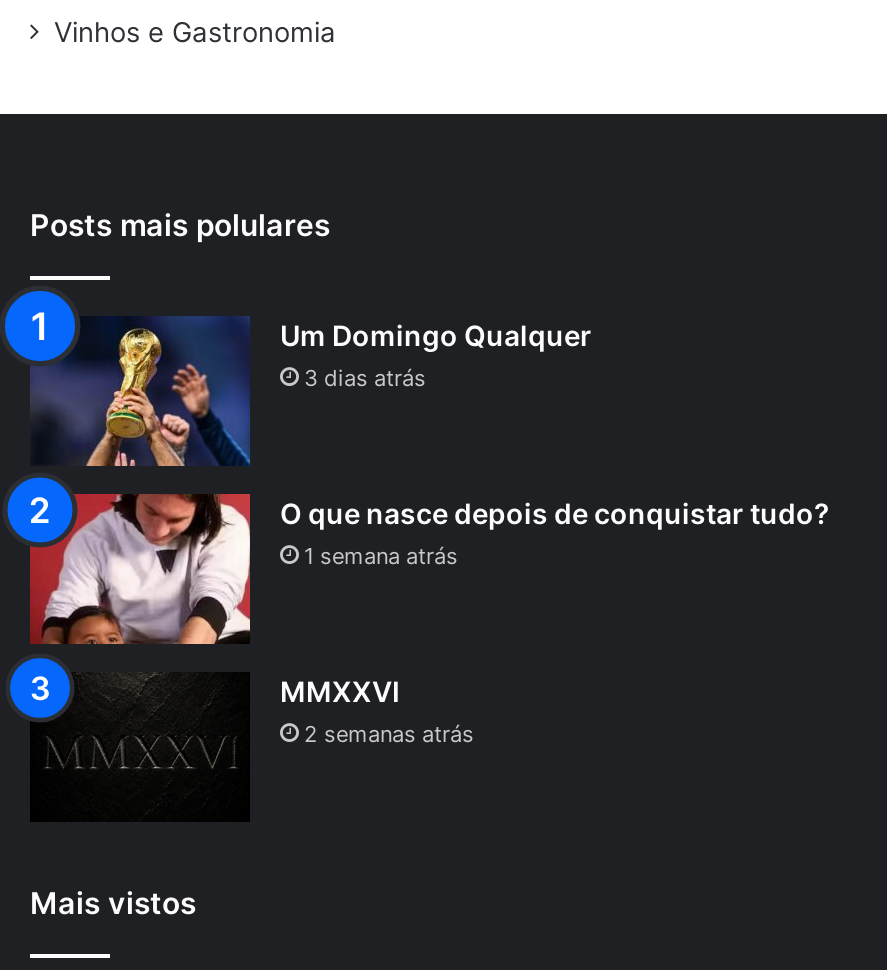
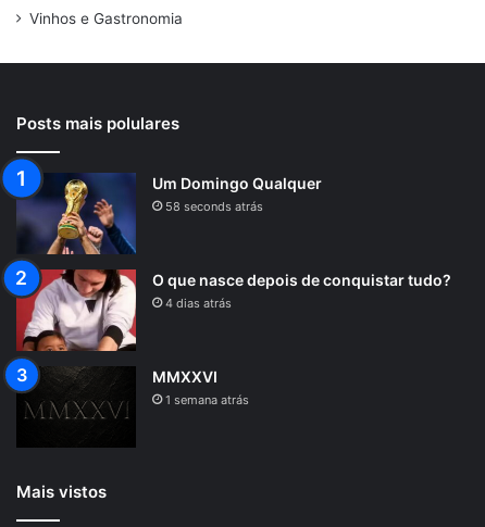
- 3 dias atrás
+ 58 seconds atrás

- 1 semana atrás
+ 4 dias atrás

- 2 semanas atrás
+ 1 semana atrás
